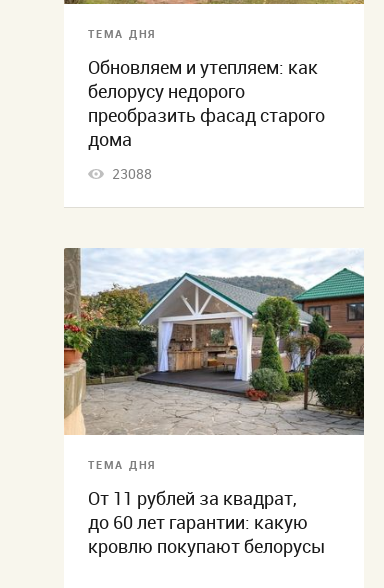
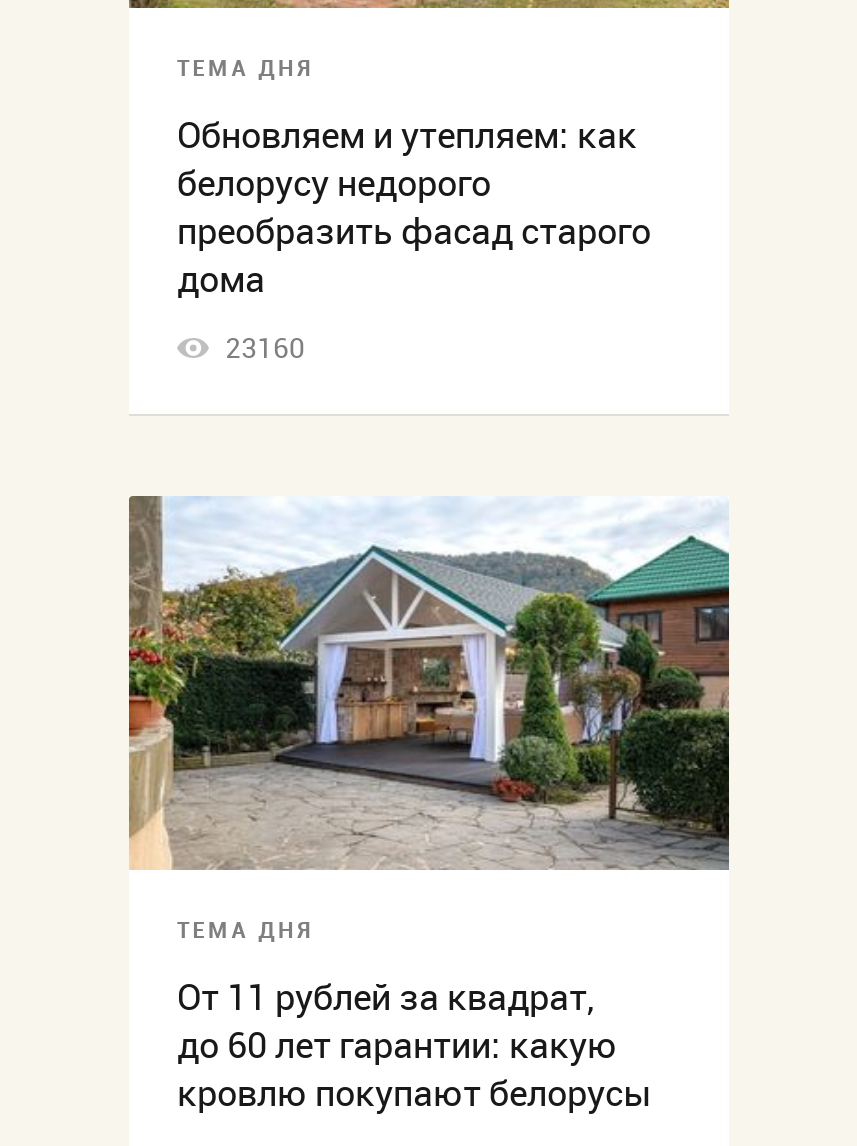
- 23088
+ 23160
